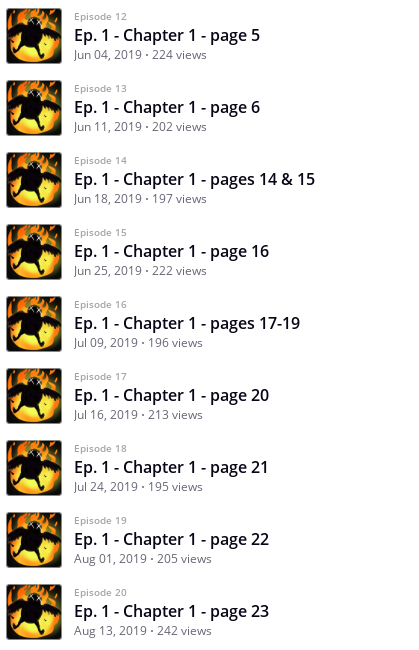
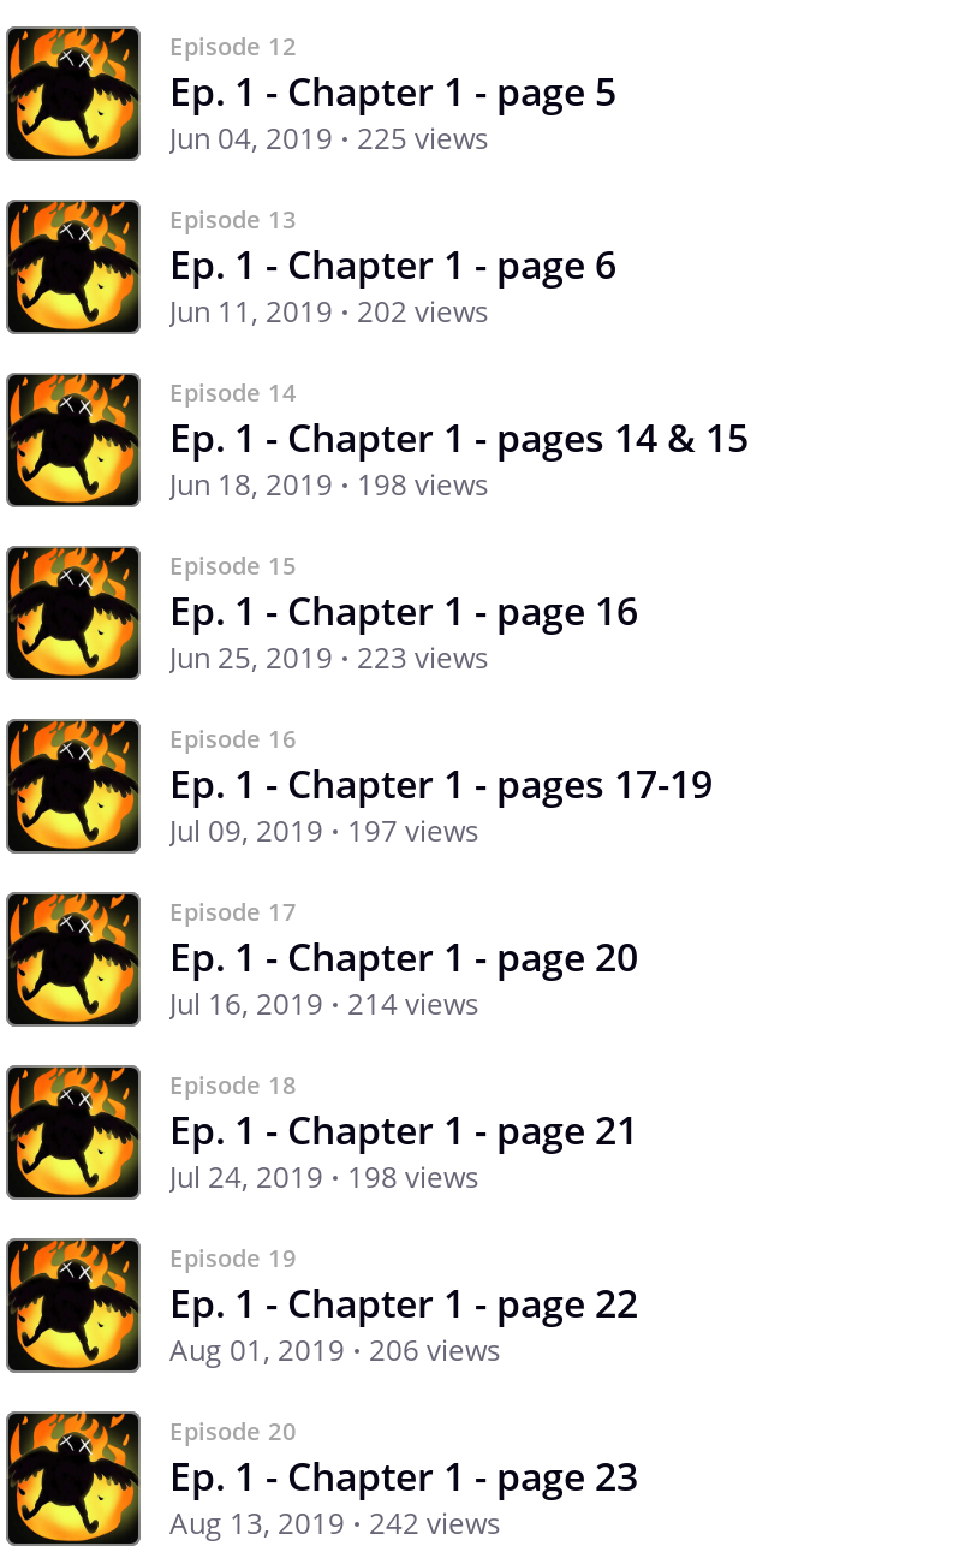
- Jun 04, 2019 224 views
+ Jun 04, 2019 225 views

- Jun 18, 2019 197 views
+ Jun 18, 2019 198 views

- Jun 25, 2019 222 views
+ Jun 25, 2019 223 views

- Jul 09, 2019 196 views
+ Jul 09, 2019 197 views

- Jul 16, 2019 213 views
+ Jul 16, 2019 214 views

- Jul 24, 2019 195 views
+ Jul 24, 2019 198 views

- Aug 01, 2019 205 views
+ Aug 01, 2019 206 views
